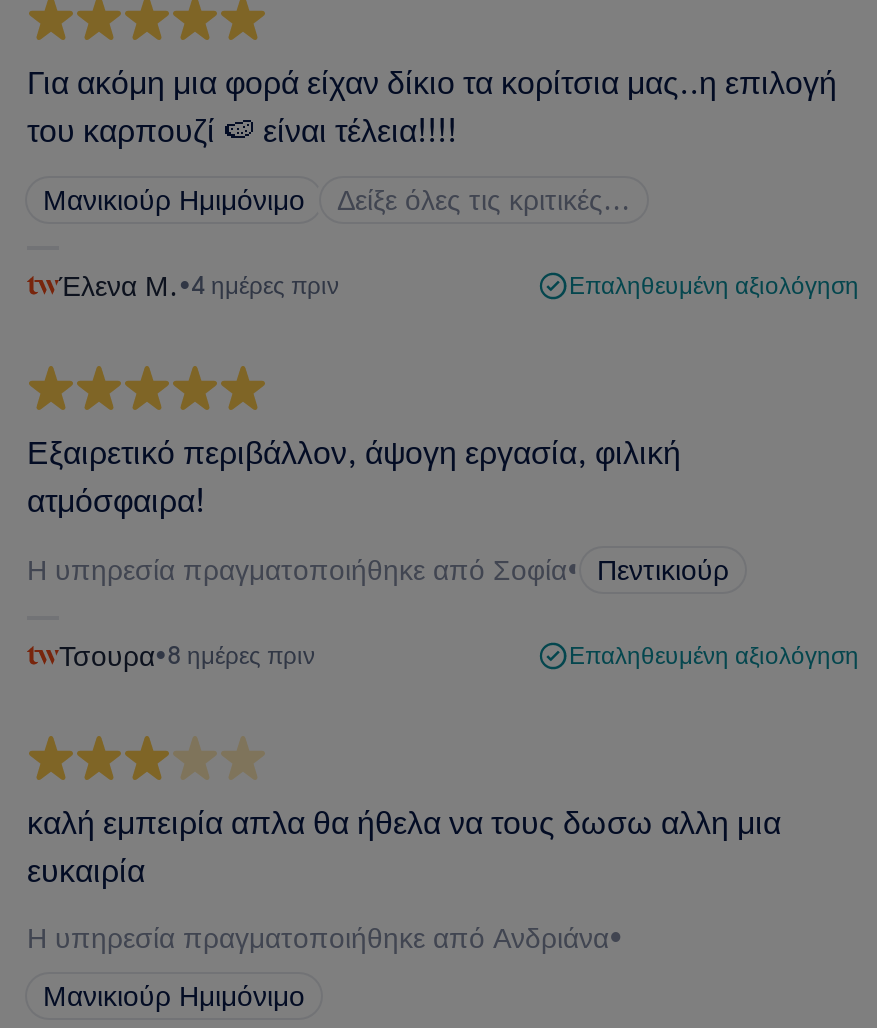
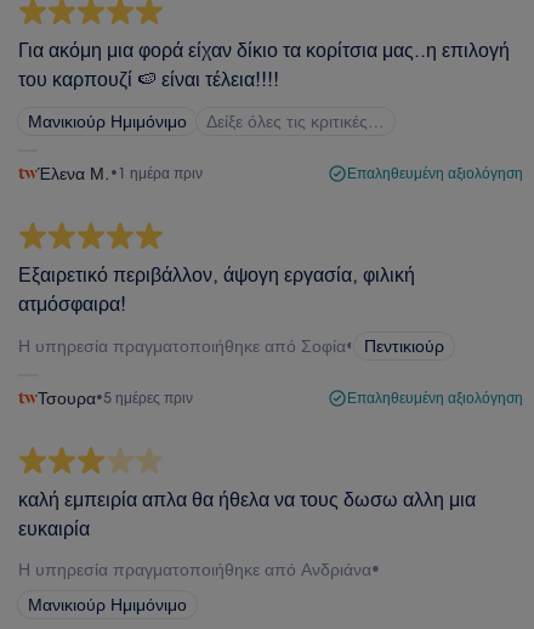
- Έλενα Μ.•4 ημέρες πριν
+ Έλενα Μ.•1 ημέρα πριν

- Τσουρα•8 ημέρες πριν
+ Τσουρα•5 ημέρες πριν
